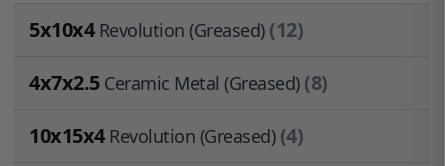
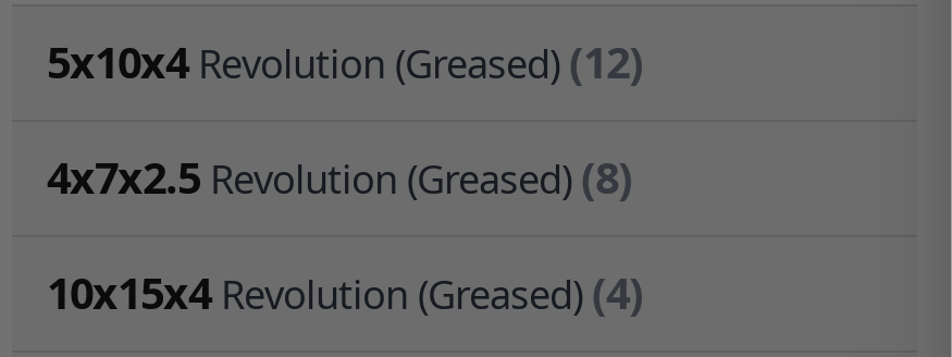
- 4x7x2.5 Ceramic Metal (Greased) (8)
+ 4x7x2.5 Revolution (Greased) (8)
